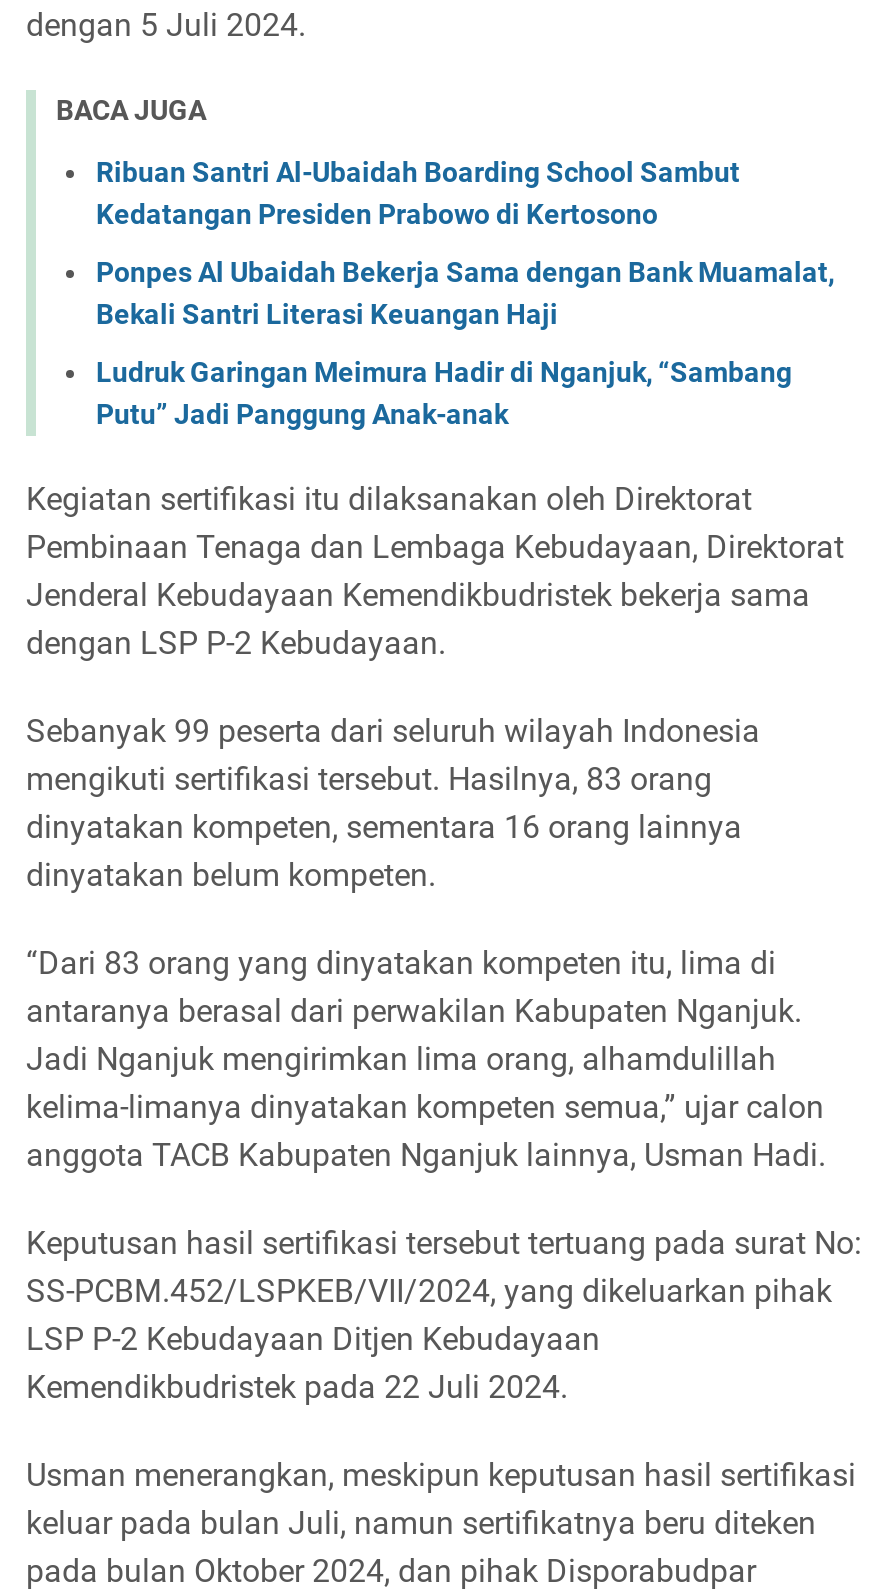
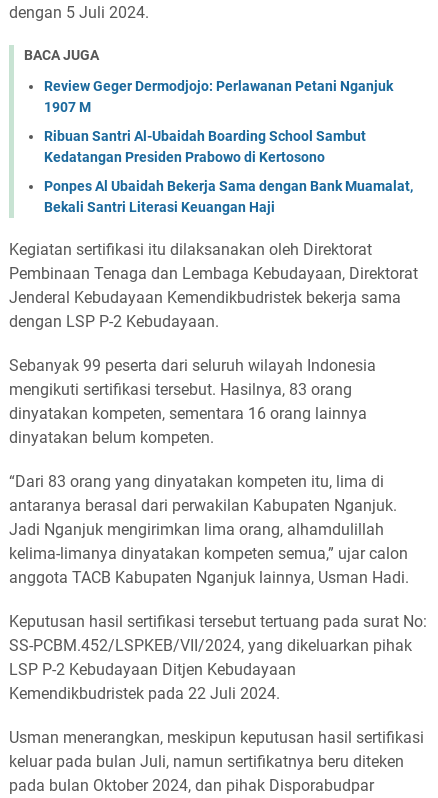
+ Review Geger Dermodjojo: Perlawanan Petani Nganjuk
+ 1907 M

moved down: Ribuan Santri Al-Ubaidah Boarding School Sambut | Kedatangan Presiden Prabowo di Kertosono | Ponpes Al Ubaidah Bekerja Sama dengan Bank Muamalat, | Bekali Santri Literasi Keuangan Haji

- Ludruk Garingan Meimura Hadir di Nganjuk, “Sambang
- Putu” Jadi Panggung Anak-anak
